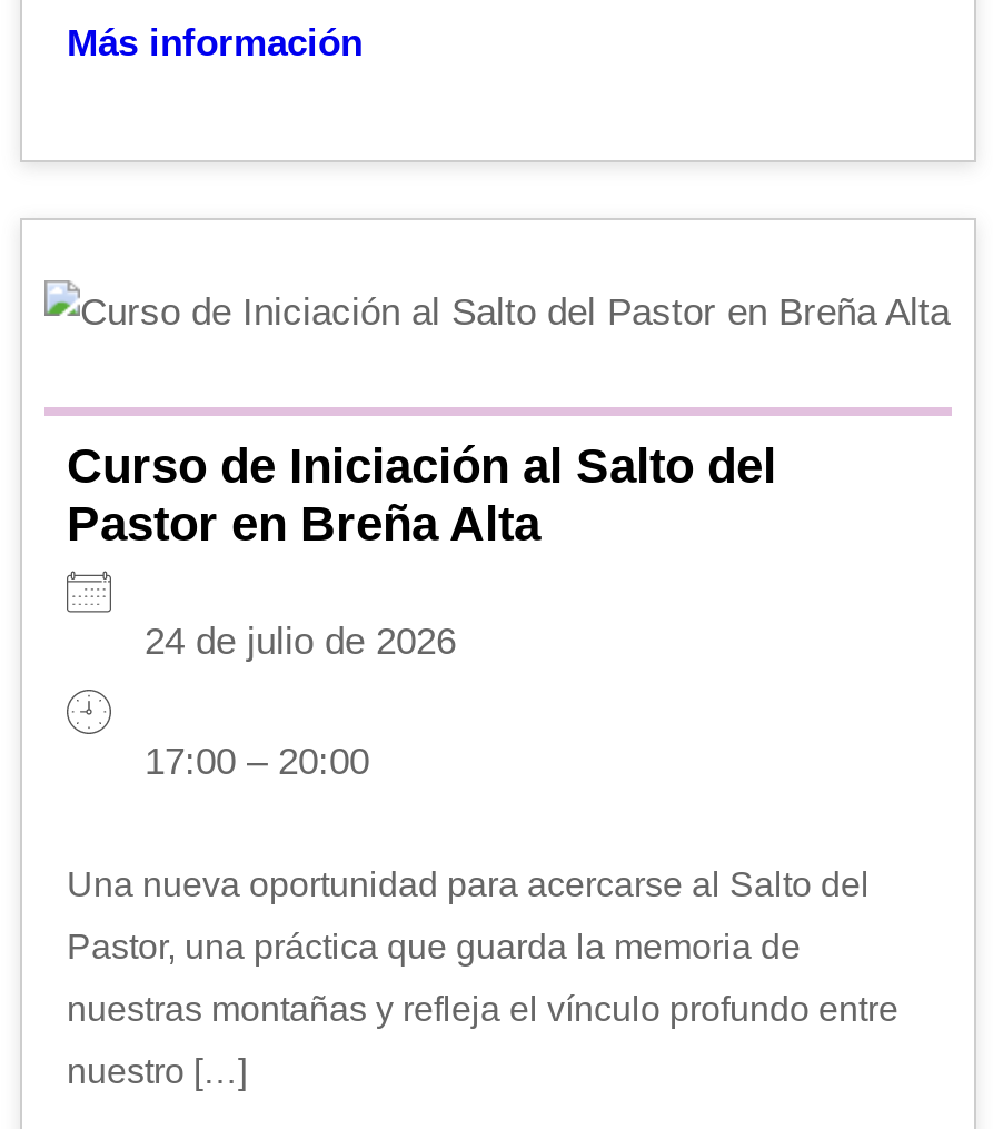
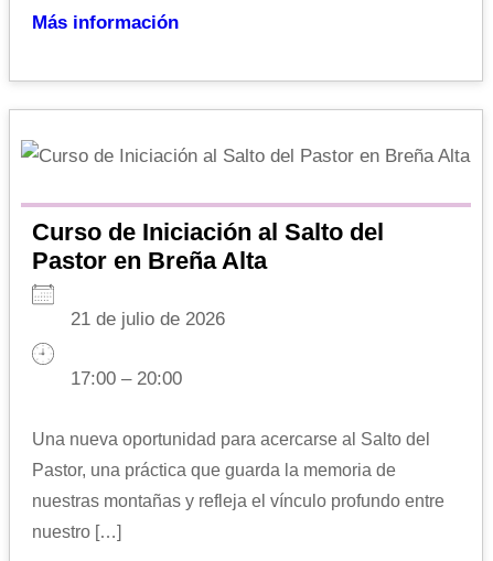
- 24 de julio de 2026
+ 21 de julio de 2026
